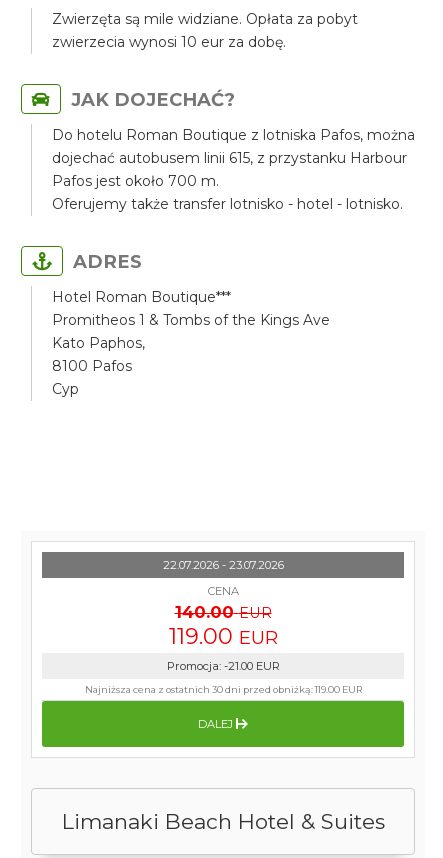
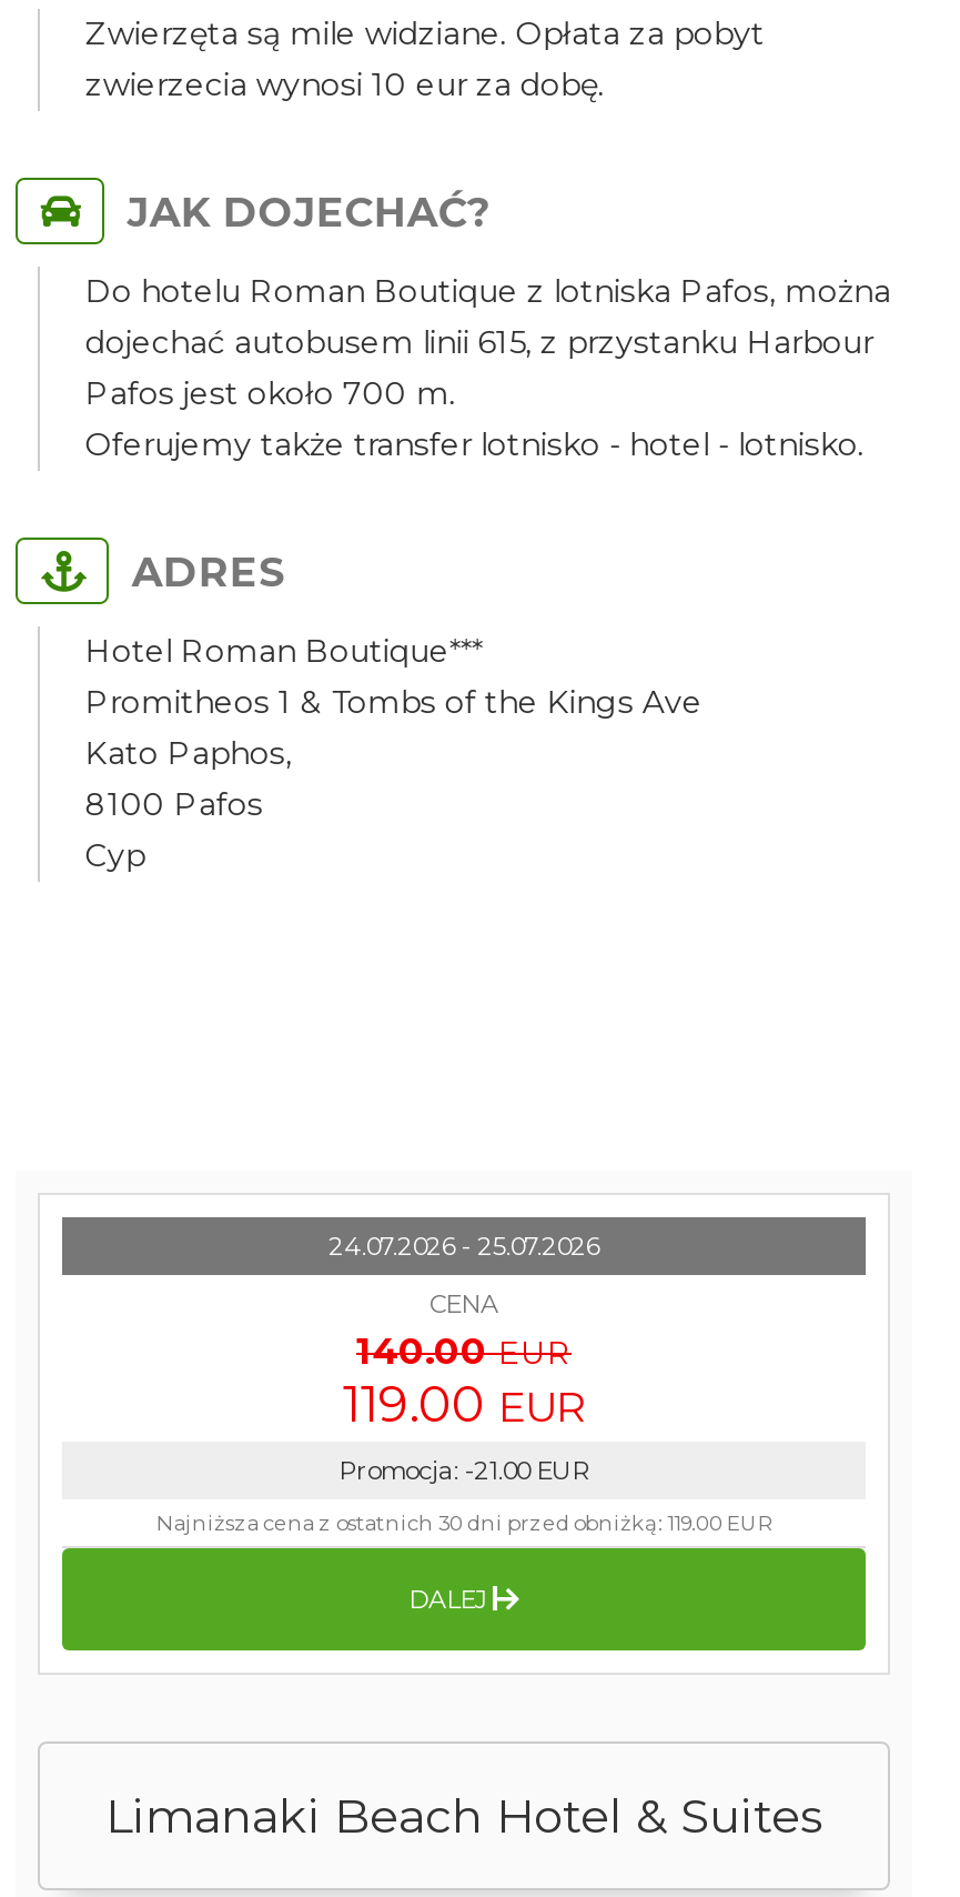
- 22.07.2026 - 23.07.2026
+ 24.07.2026 - 25.07.2026
